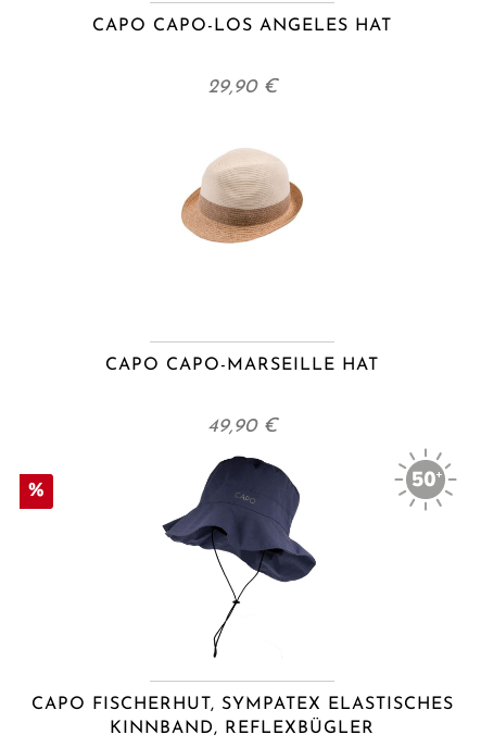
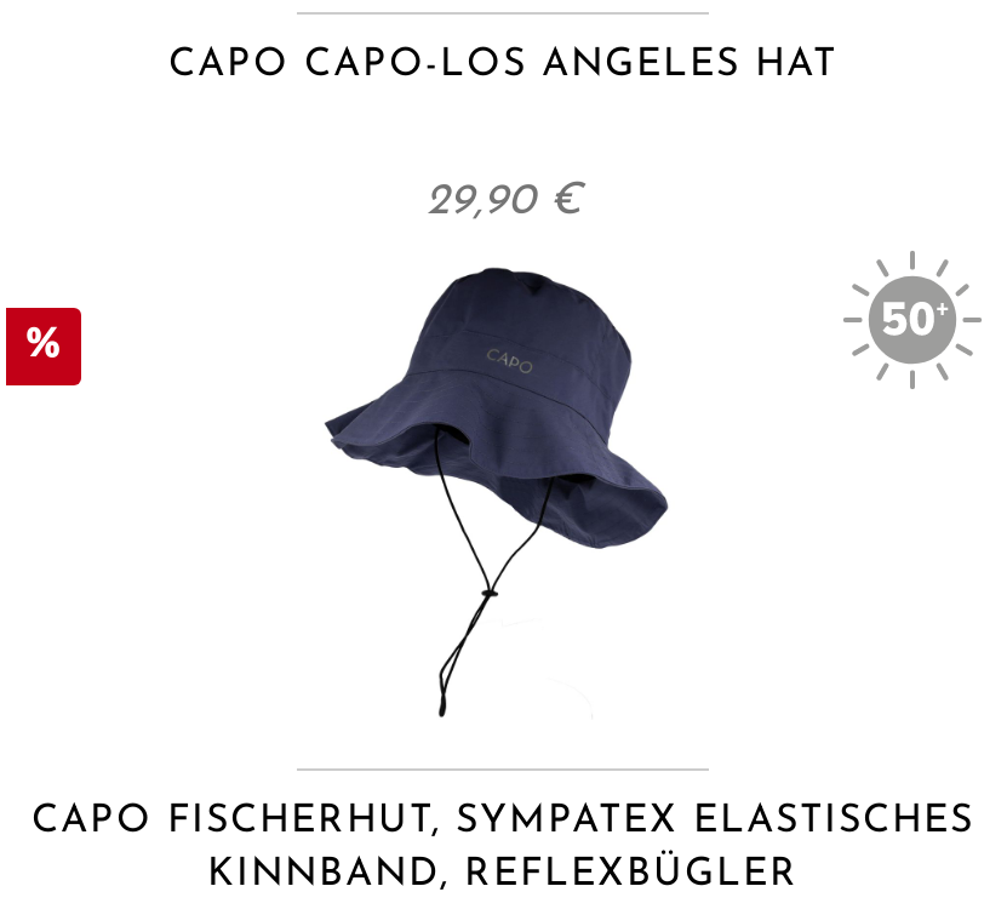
- [image]

- CAPO CAPO-MARSEILLE HAT
- 49,90 €
